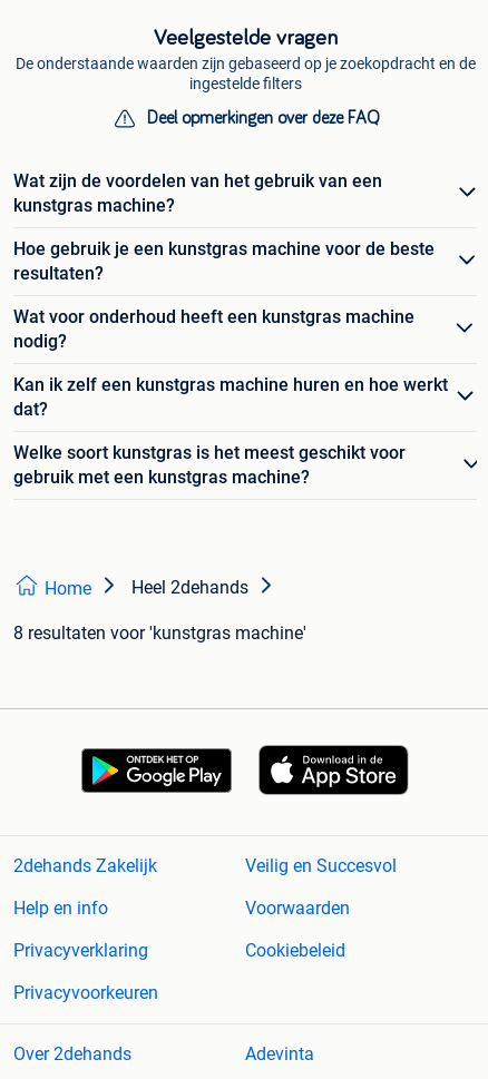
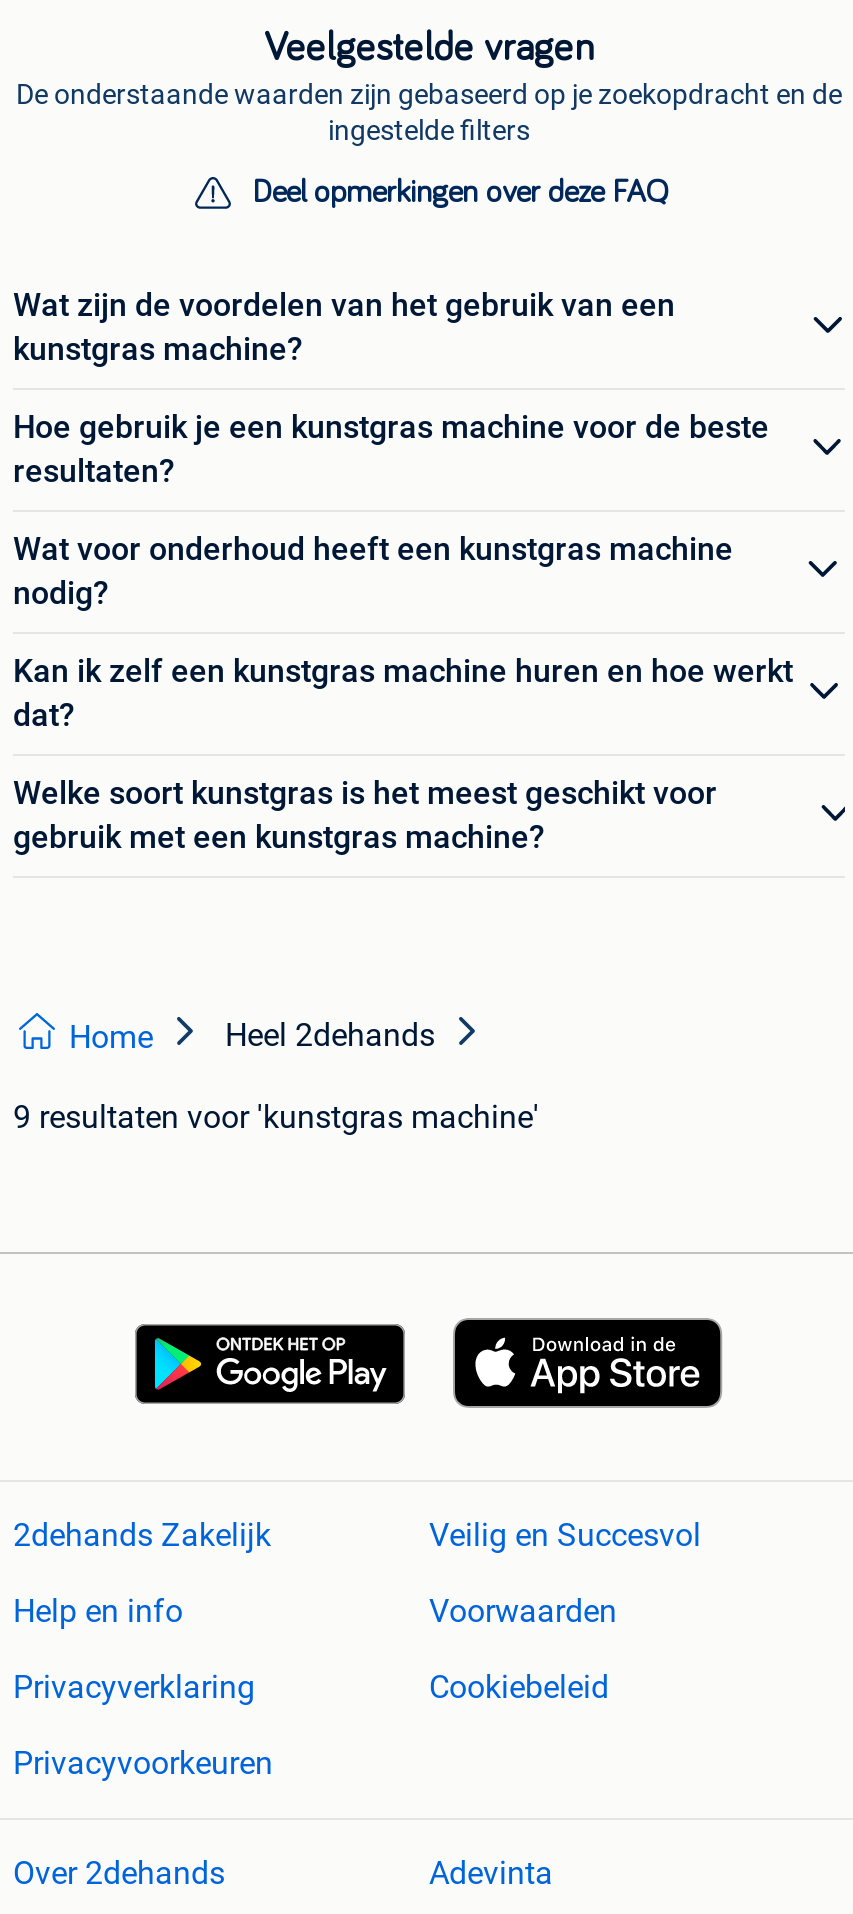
- 8 resultaten voor 'kunstgras machine'
+ 9 resultaten voor 'kunstgras machine'
